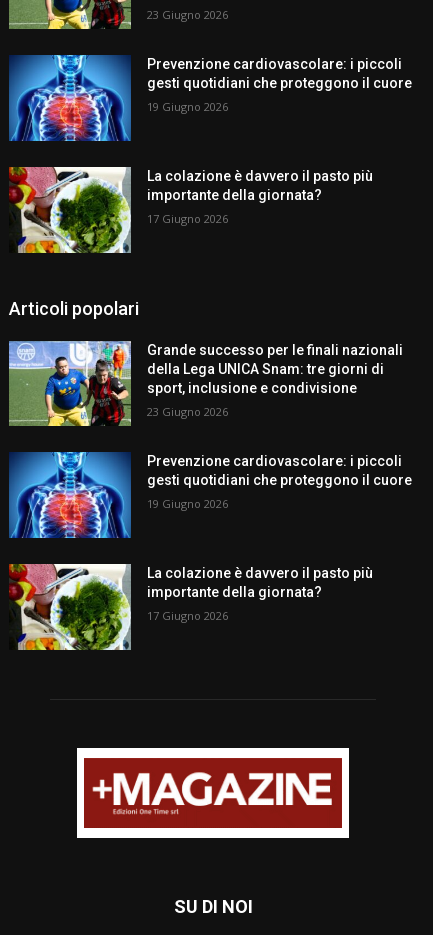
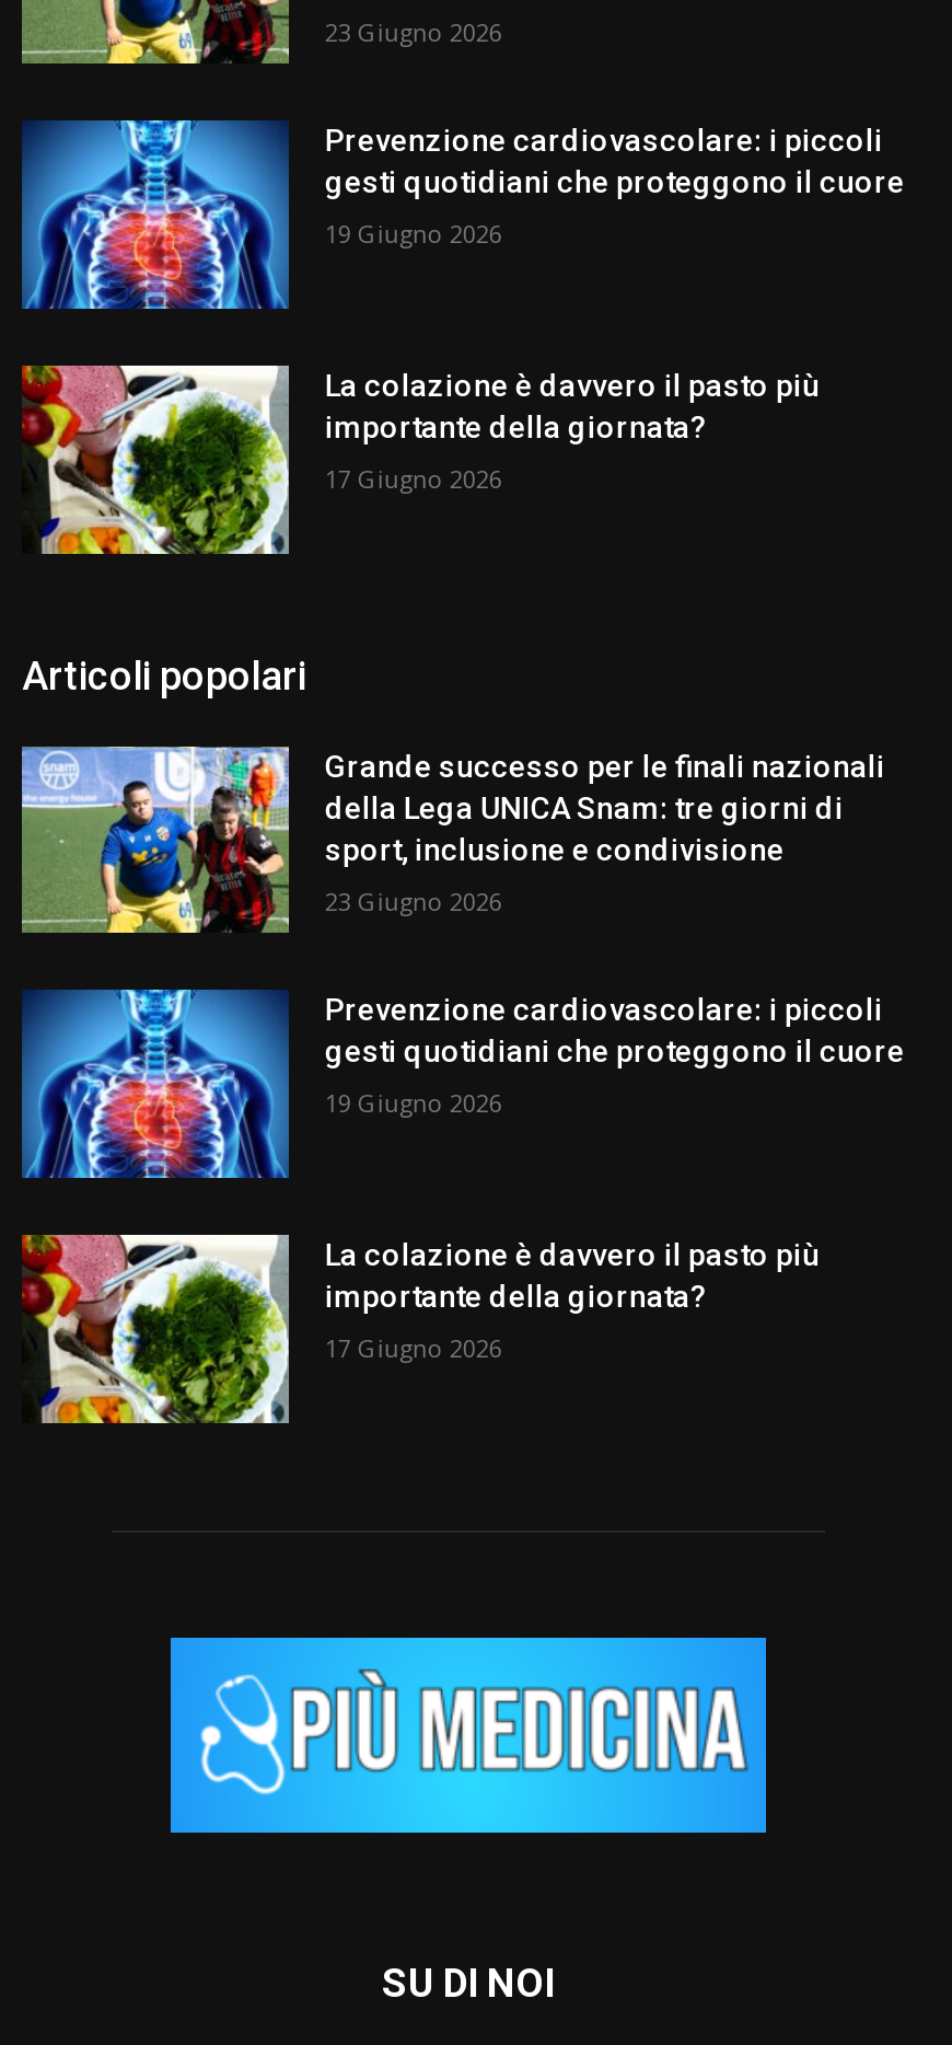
- [image]
+ [image]
